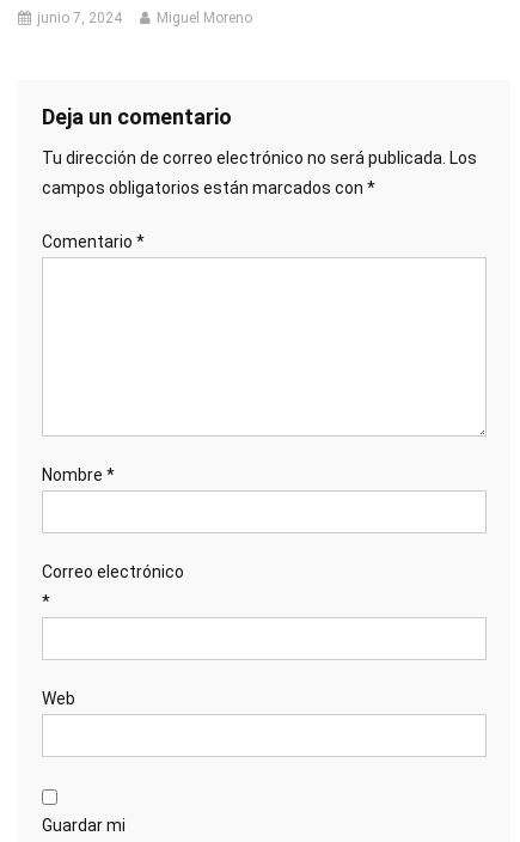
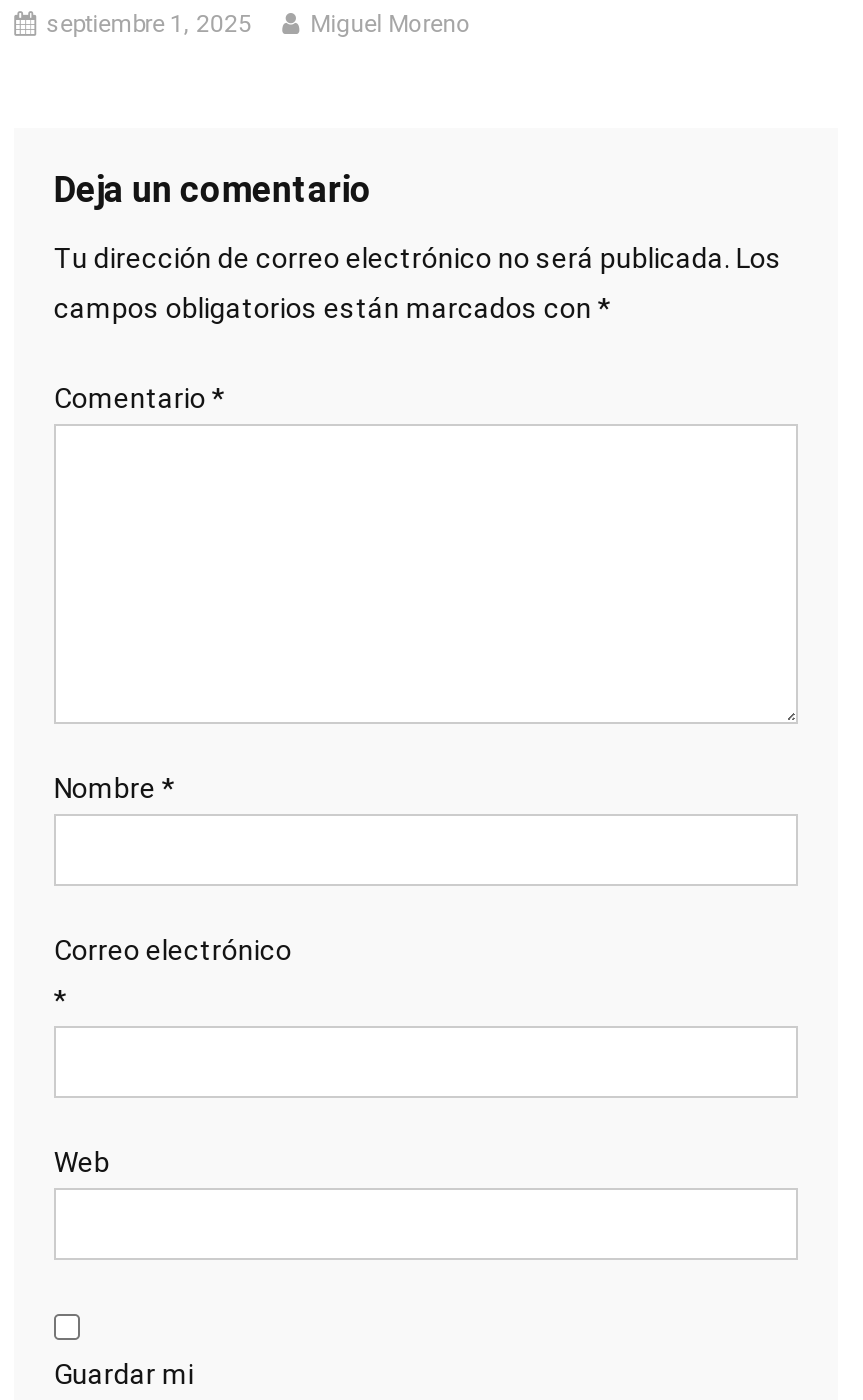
- junio 7, 2024
+ septiembre 1, 2025
